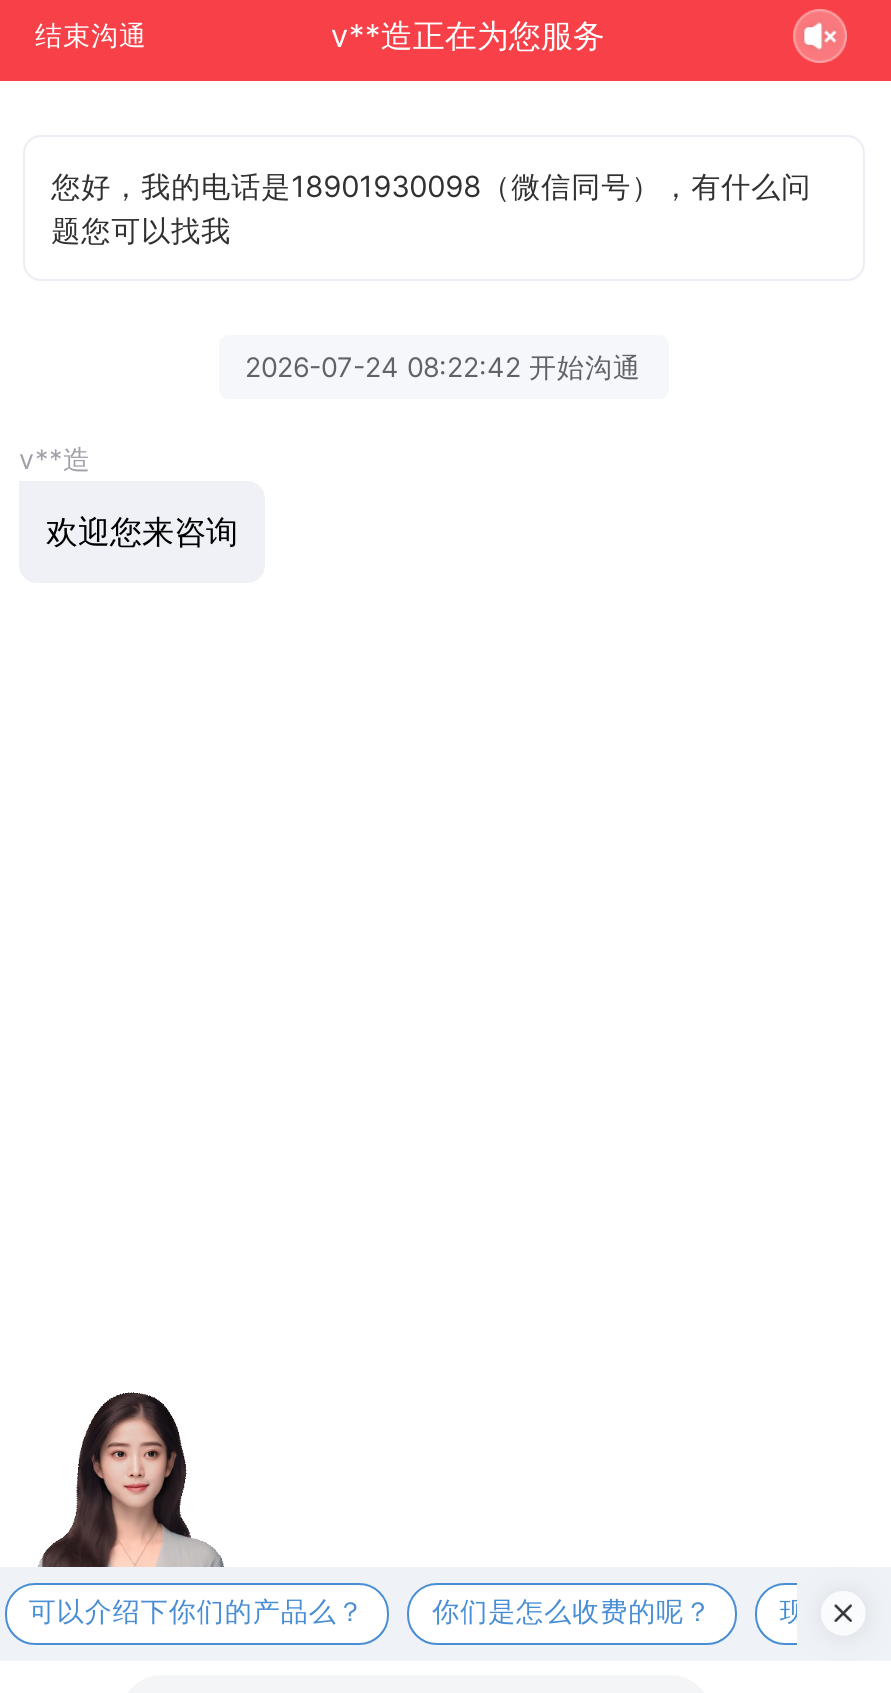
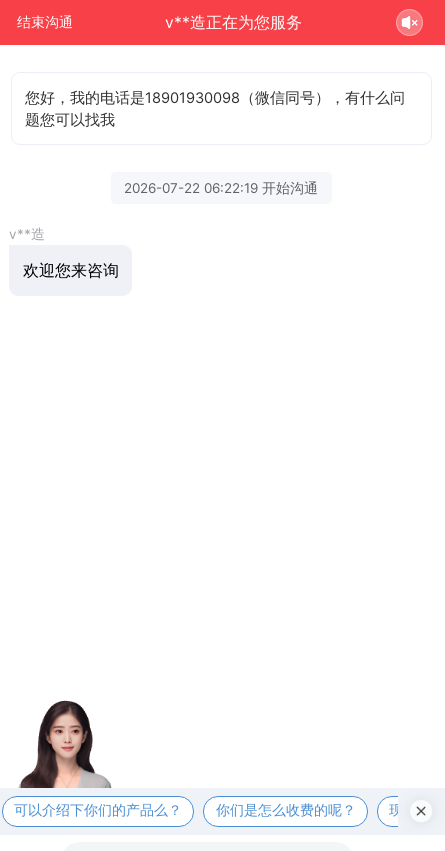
- 2026-07-24 08:22:42 开始沟通
+ 2026-07-22 06:22:19 开始沟通
